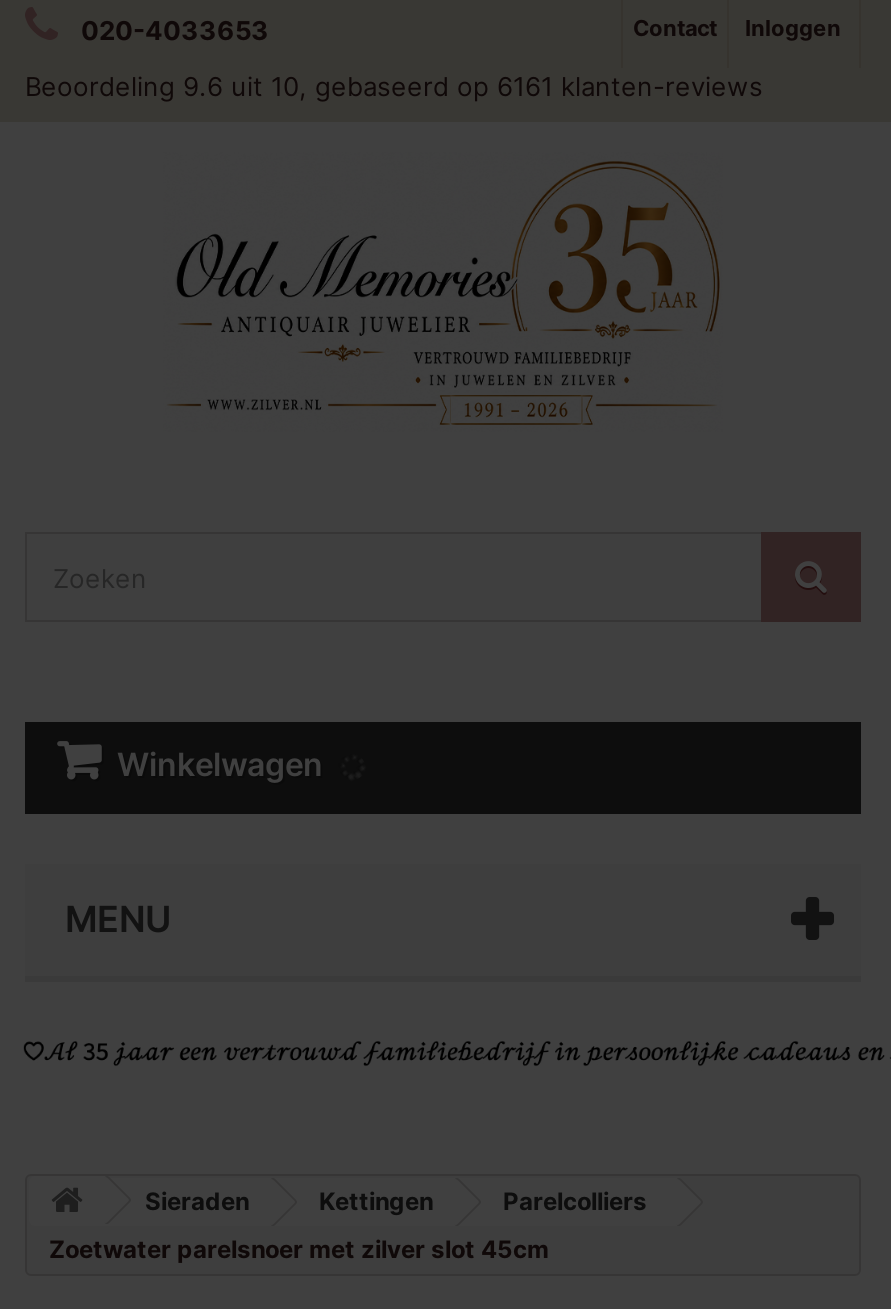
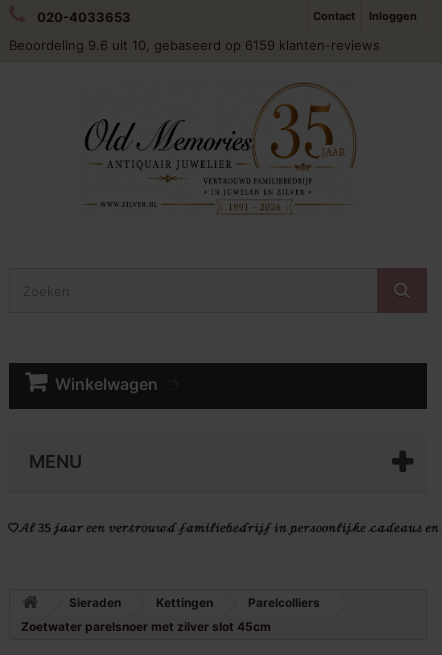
- Beoordeling 9.6 uit 10, gebaseerd op 6161 klanten-reviews
+ Beoordeling 9.6 uit 10, gebaseerd op 6159 klanten-reviews
